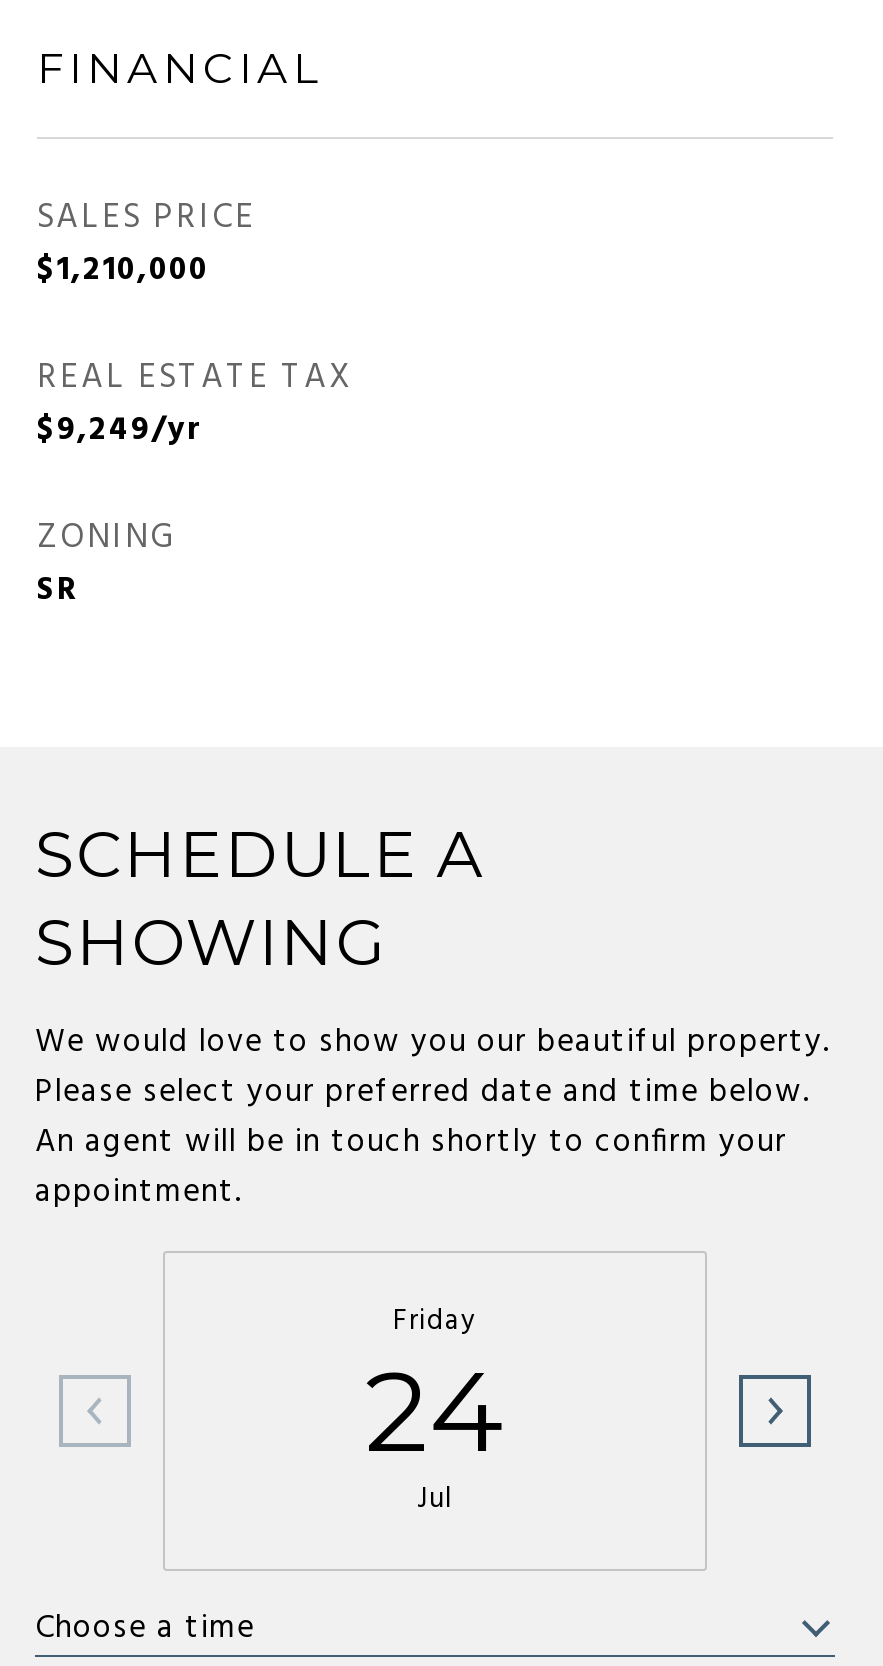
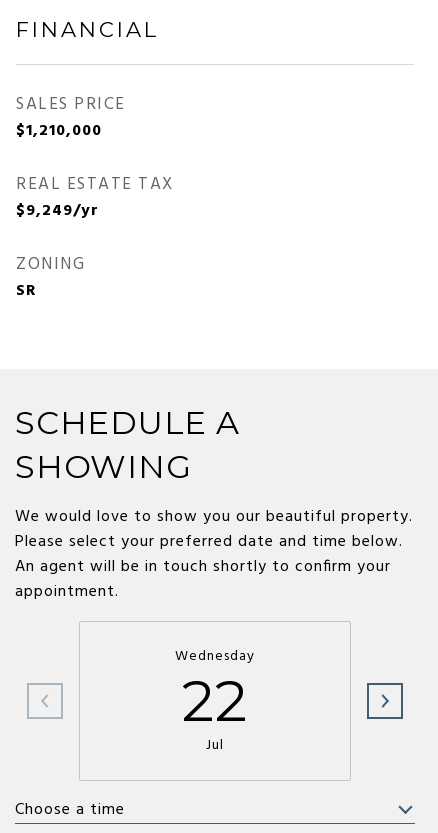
- Friday
- 24
+ Wednesday
+ 22
